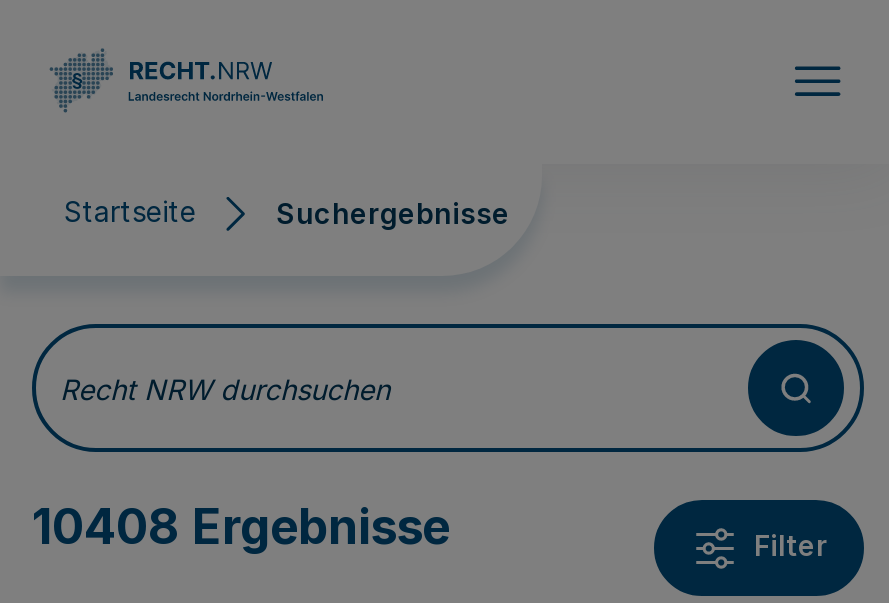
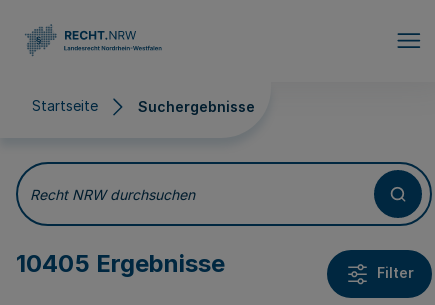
- 10408 Ergebnisse
+ 10405 Ergebnisse
